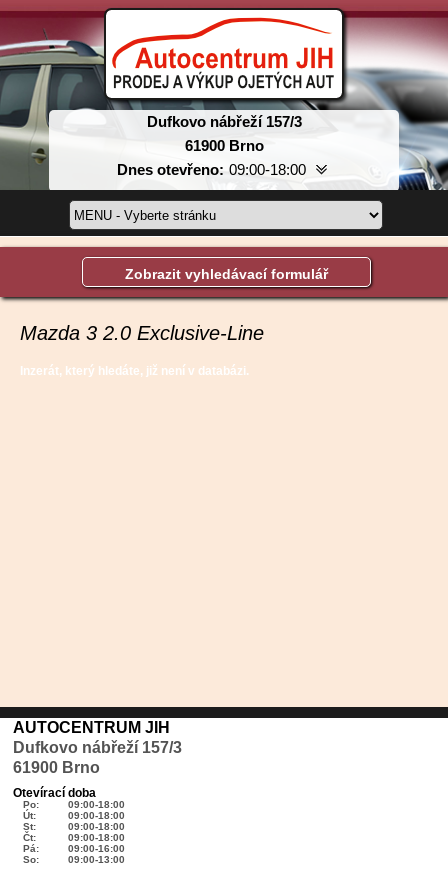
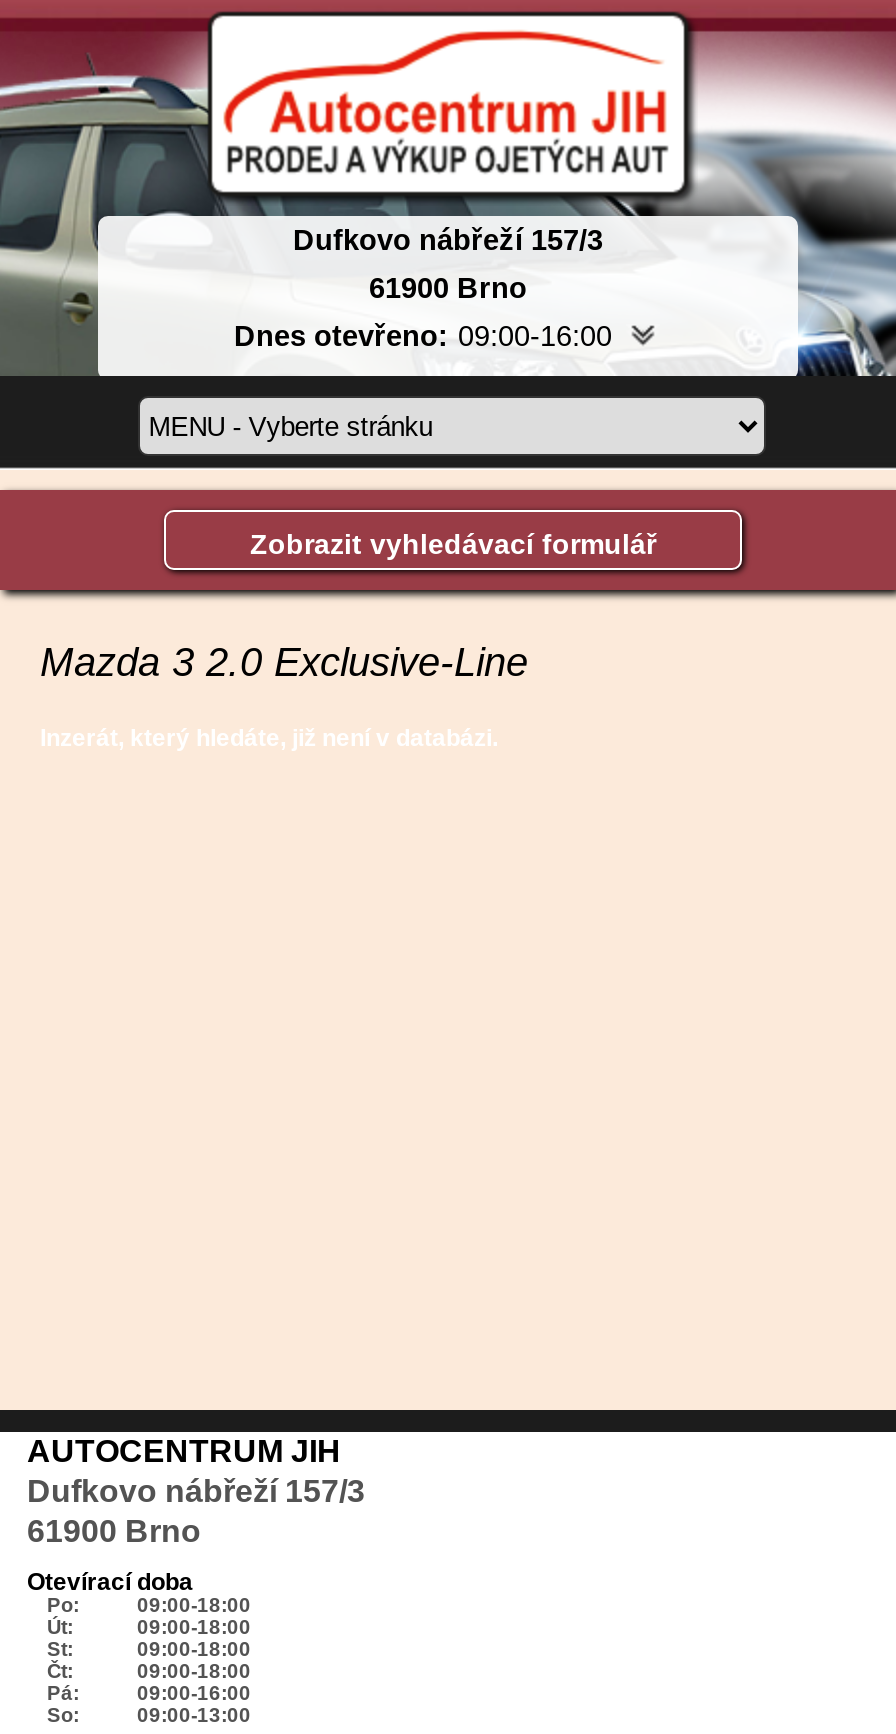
- Dnes otevřeno: 09:00-18:00
+ Dnes otevřeno: 09:00-16:00
